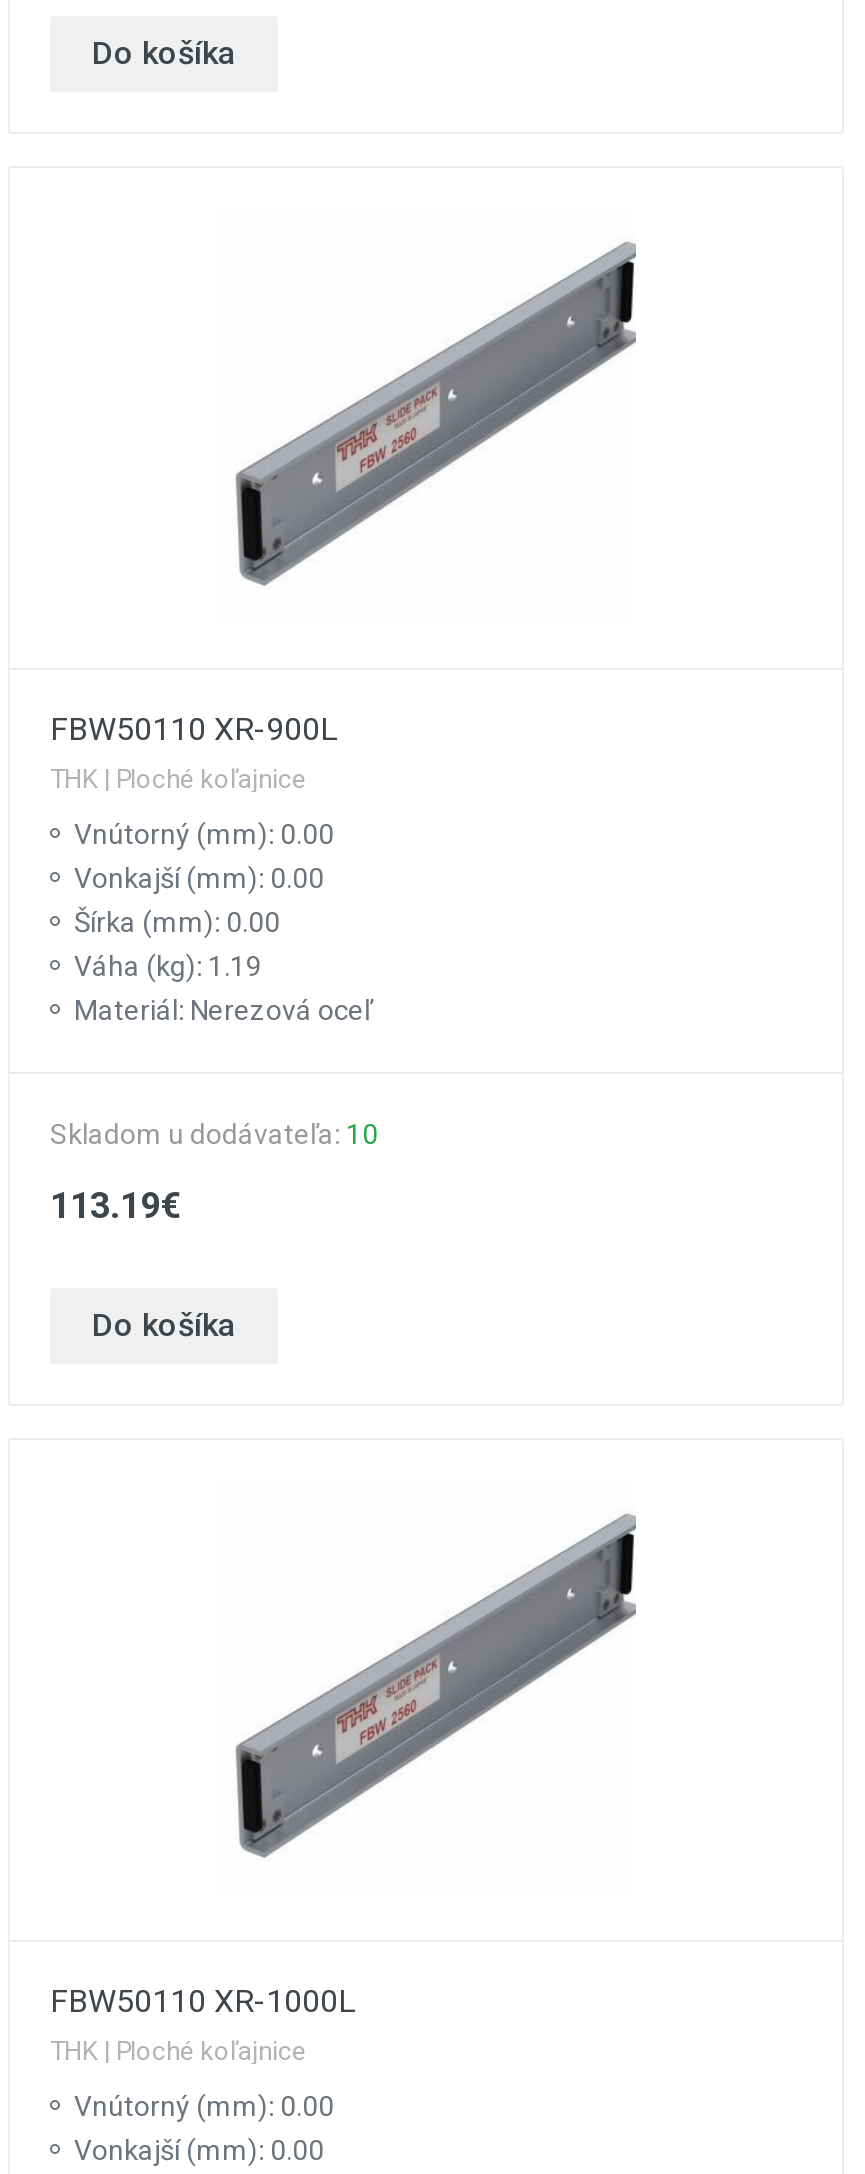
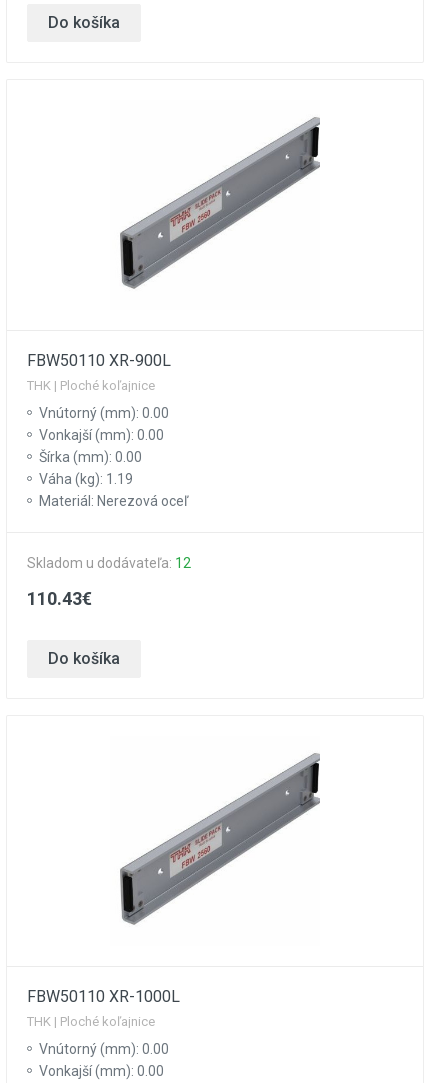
- Skladom u dodávateľa: 10
+ Skladom u dodávateľa: 12

- 113.19€
+ 110.43€
